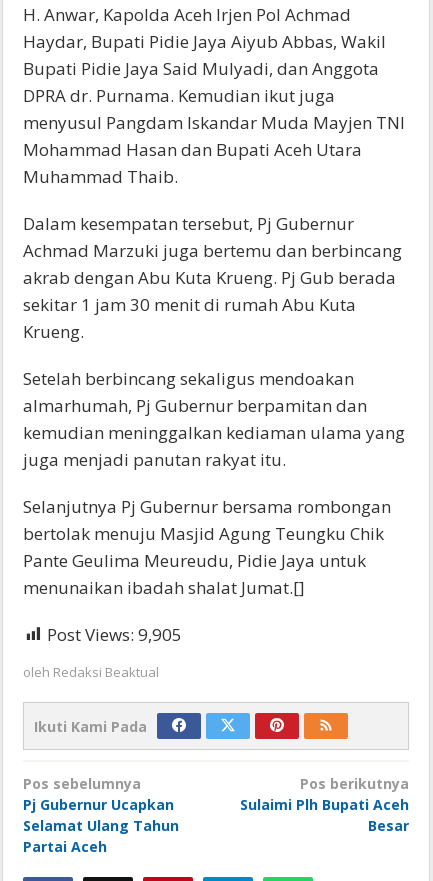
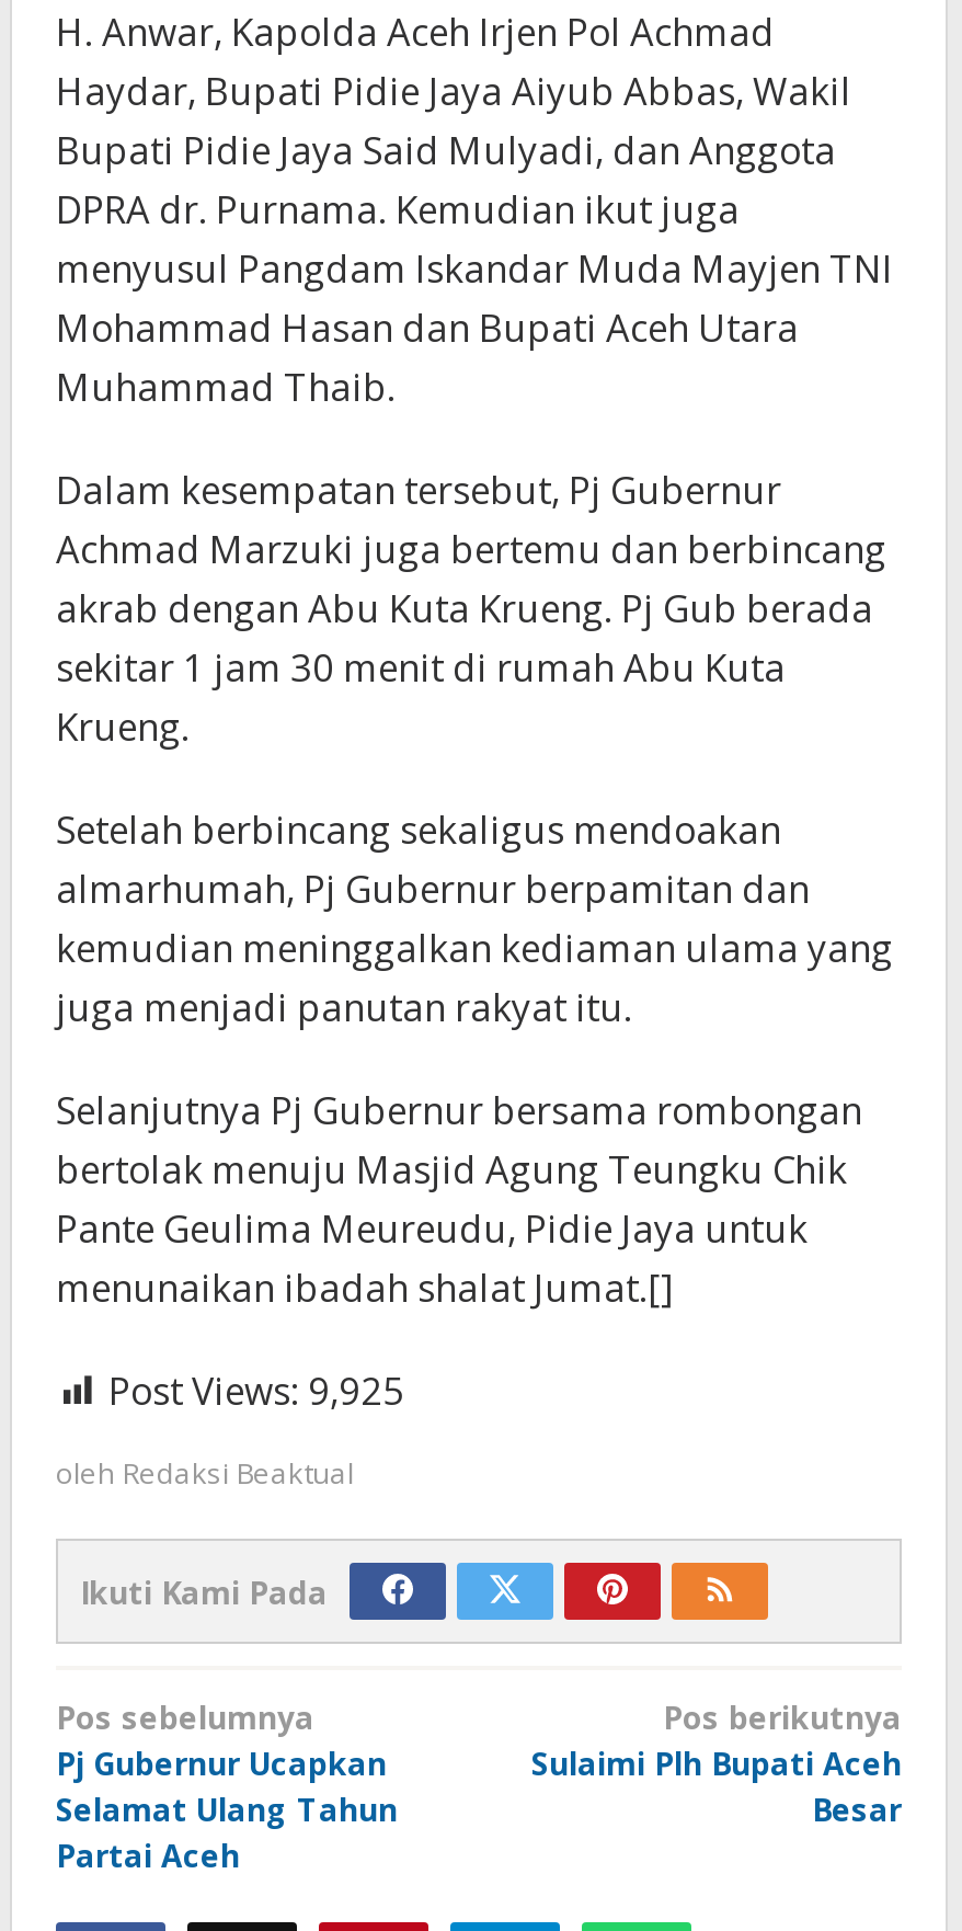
- Post Views: 9,905
+ Post Views: 9,925
